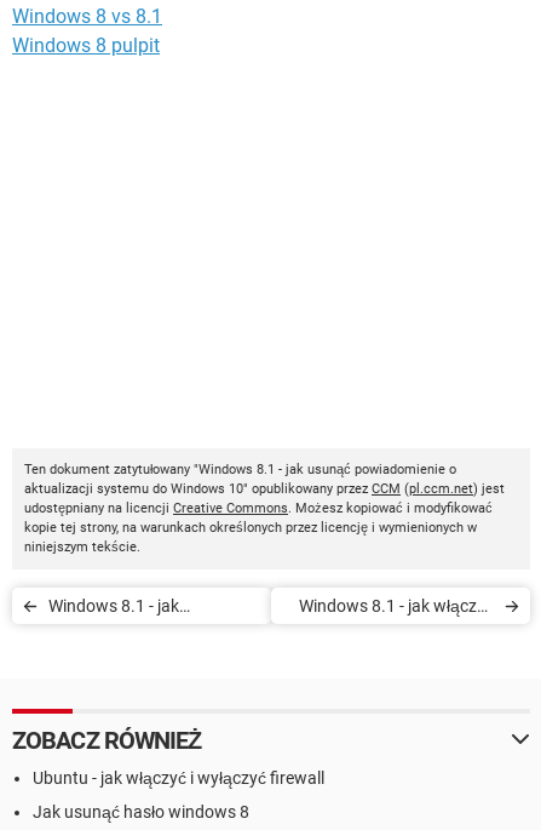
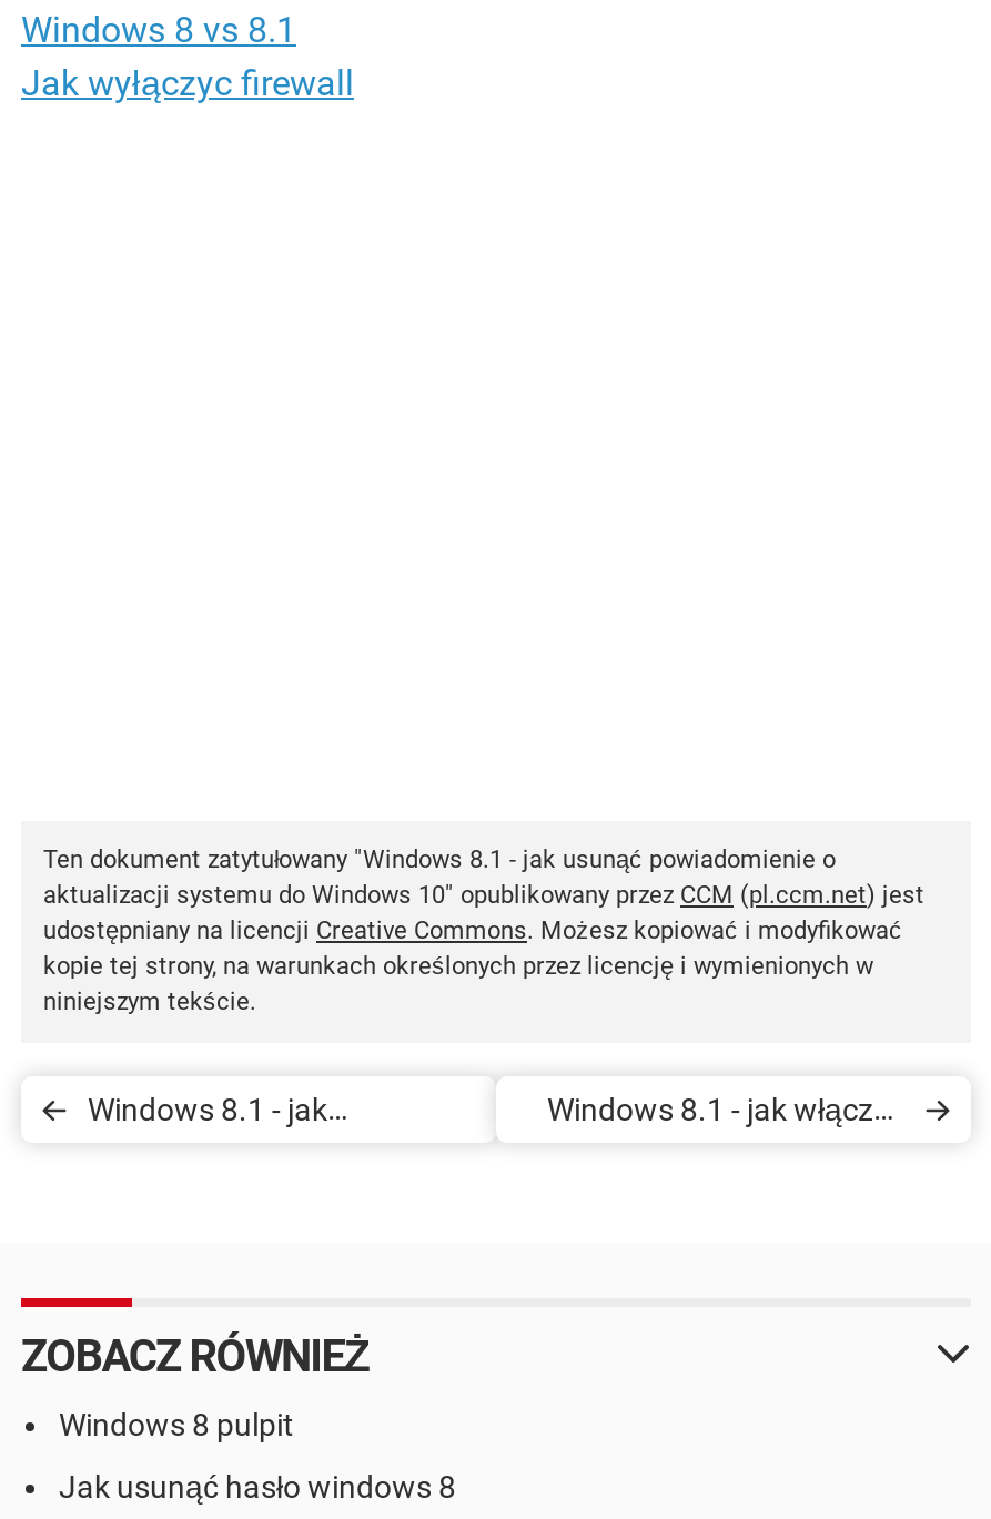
moved down: Windows 8 pulpit

+ Jak wyłączyc firewall

- Ubuntu - jak włączyć i wyłączyć firewall
